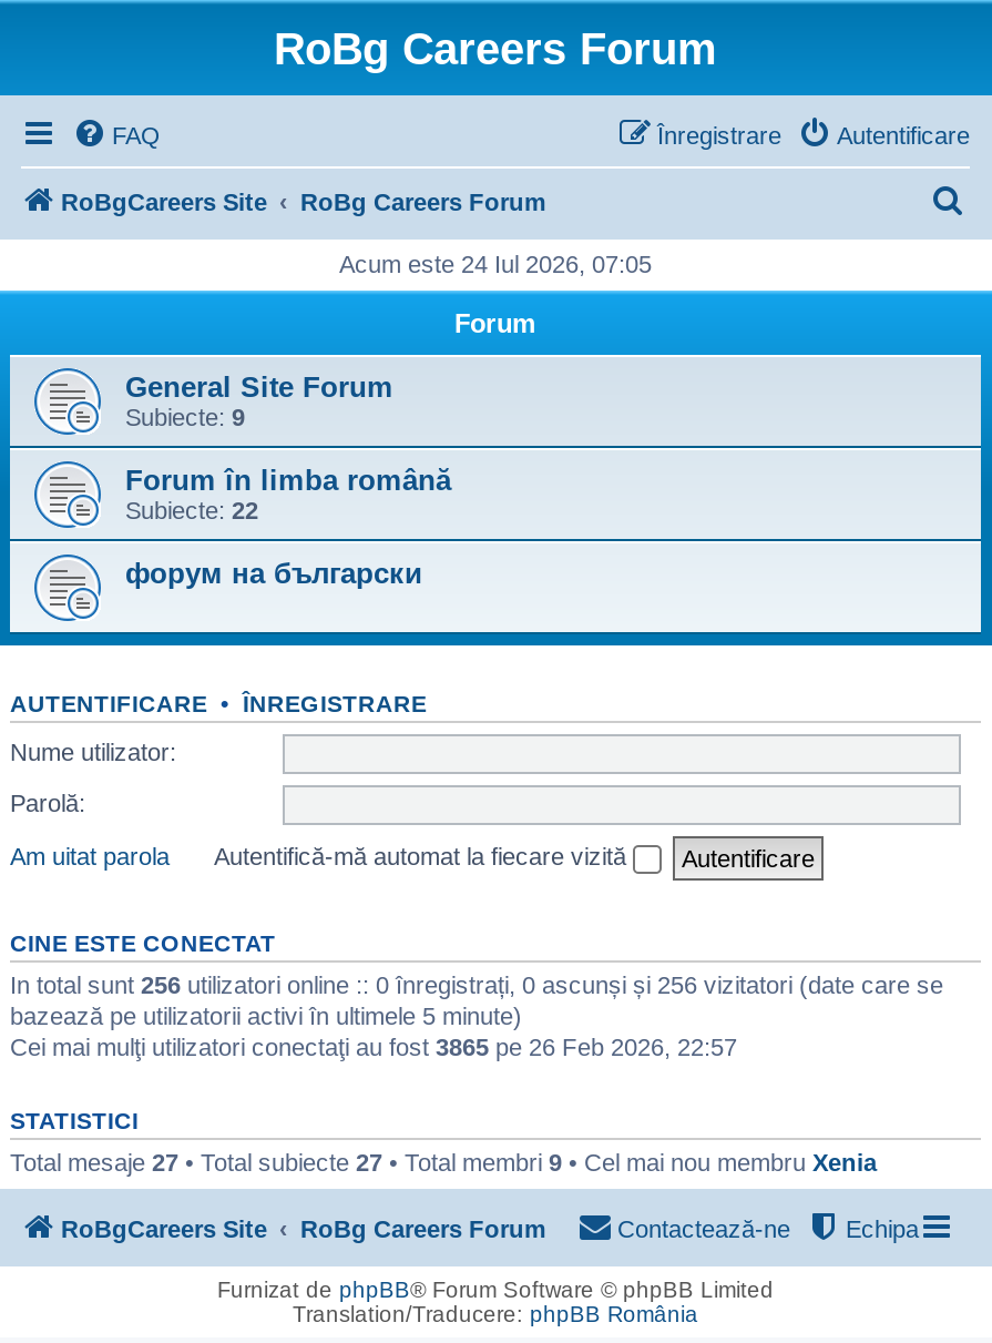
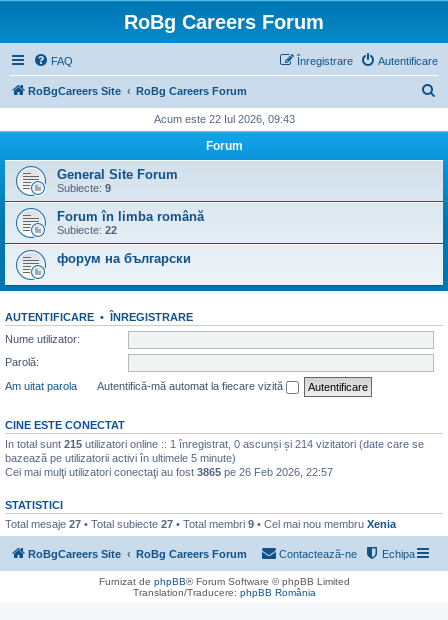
- Acum este 24 Iul 2026, 07:05
+ Acum este 22 Iul 2026, 09:43

- In total sunt 256 utilizatori online :: 0 înregistrați, 0 ascunși și 256 vizitatori (date care se
+ In total sunt 215 utilizatori online :: 1 înregistrat, 0 ascunși și 214 vizitatori (date care se
